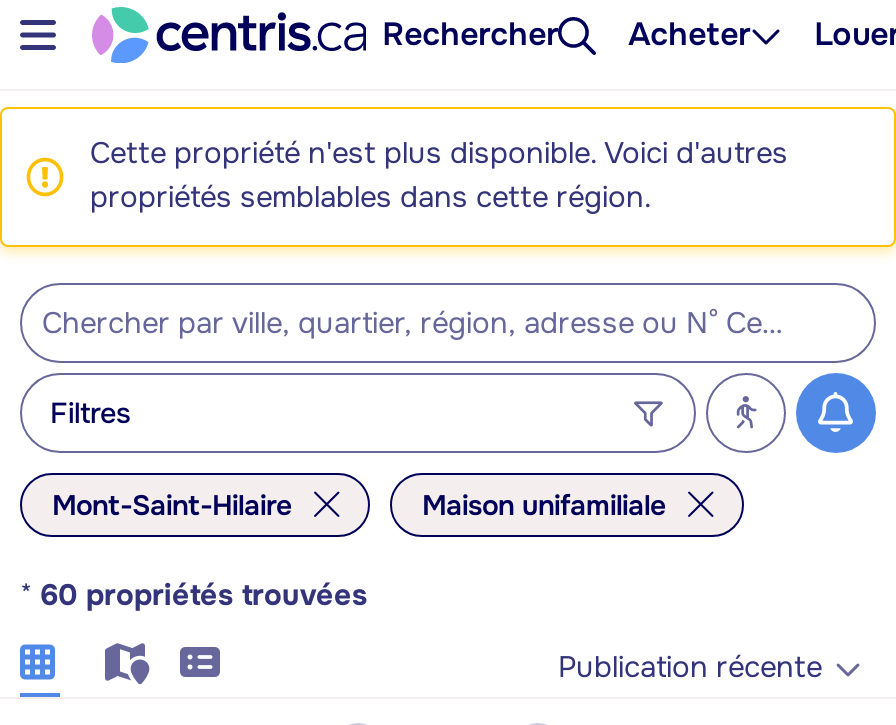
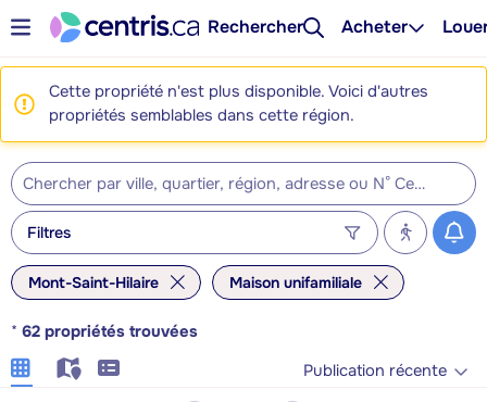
- * 60 propriétés trouvées
+ * 62 propriétés trouvées
